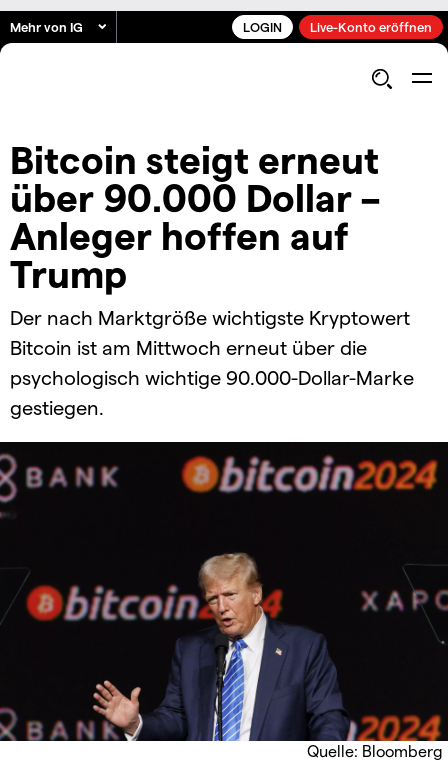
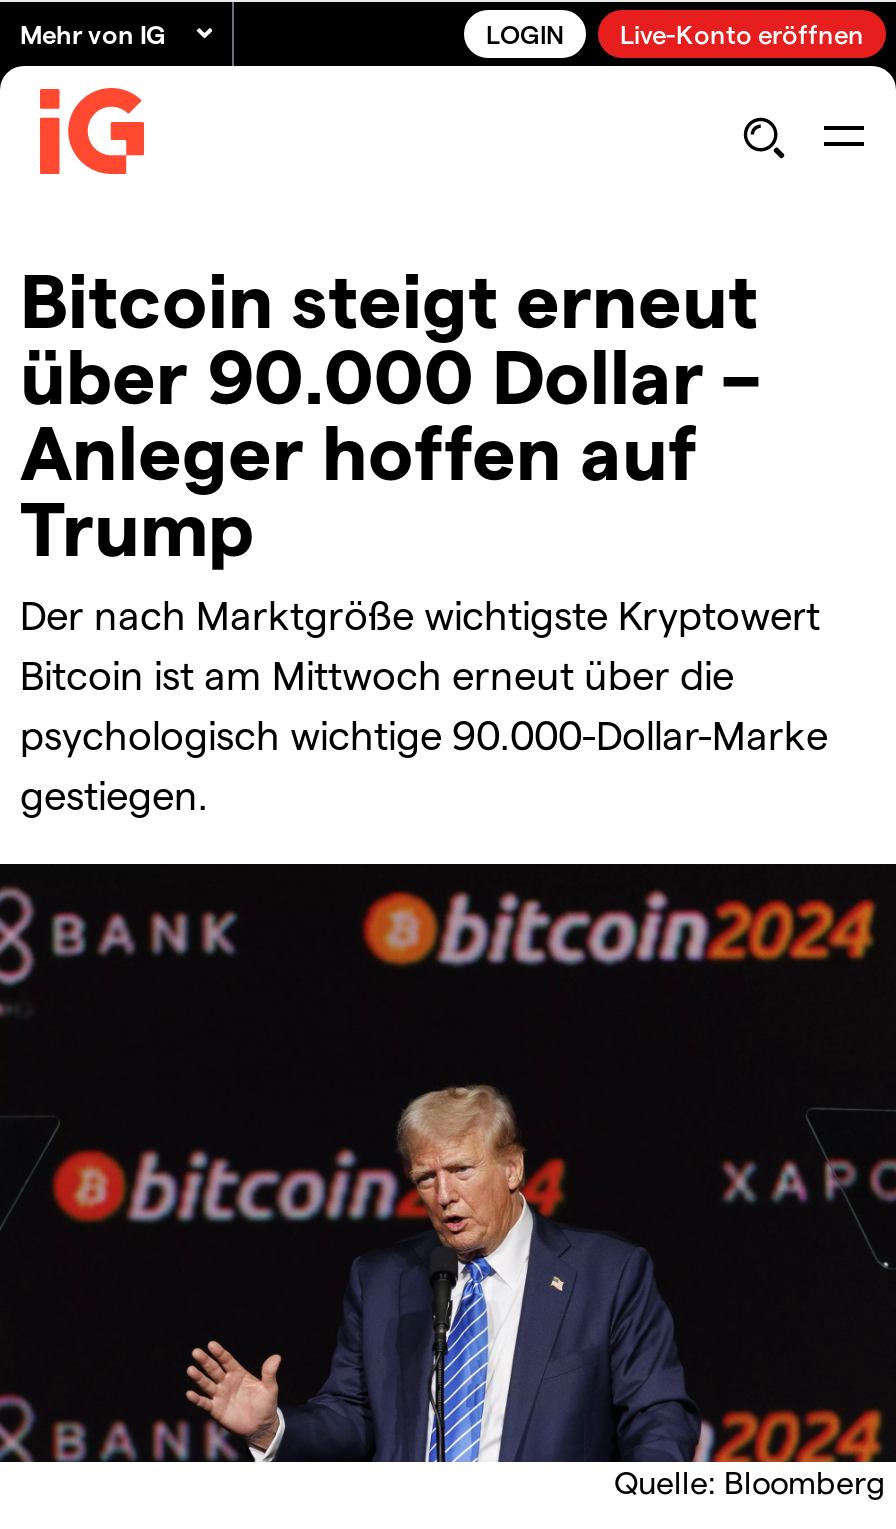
+ [image]
